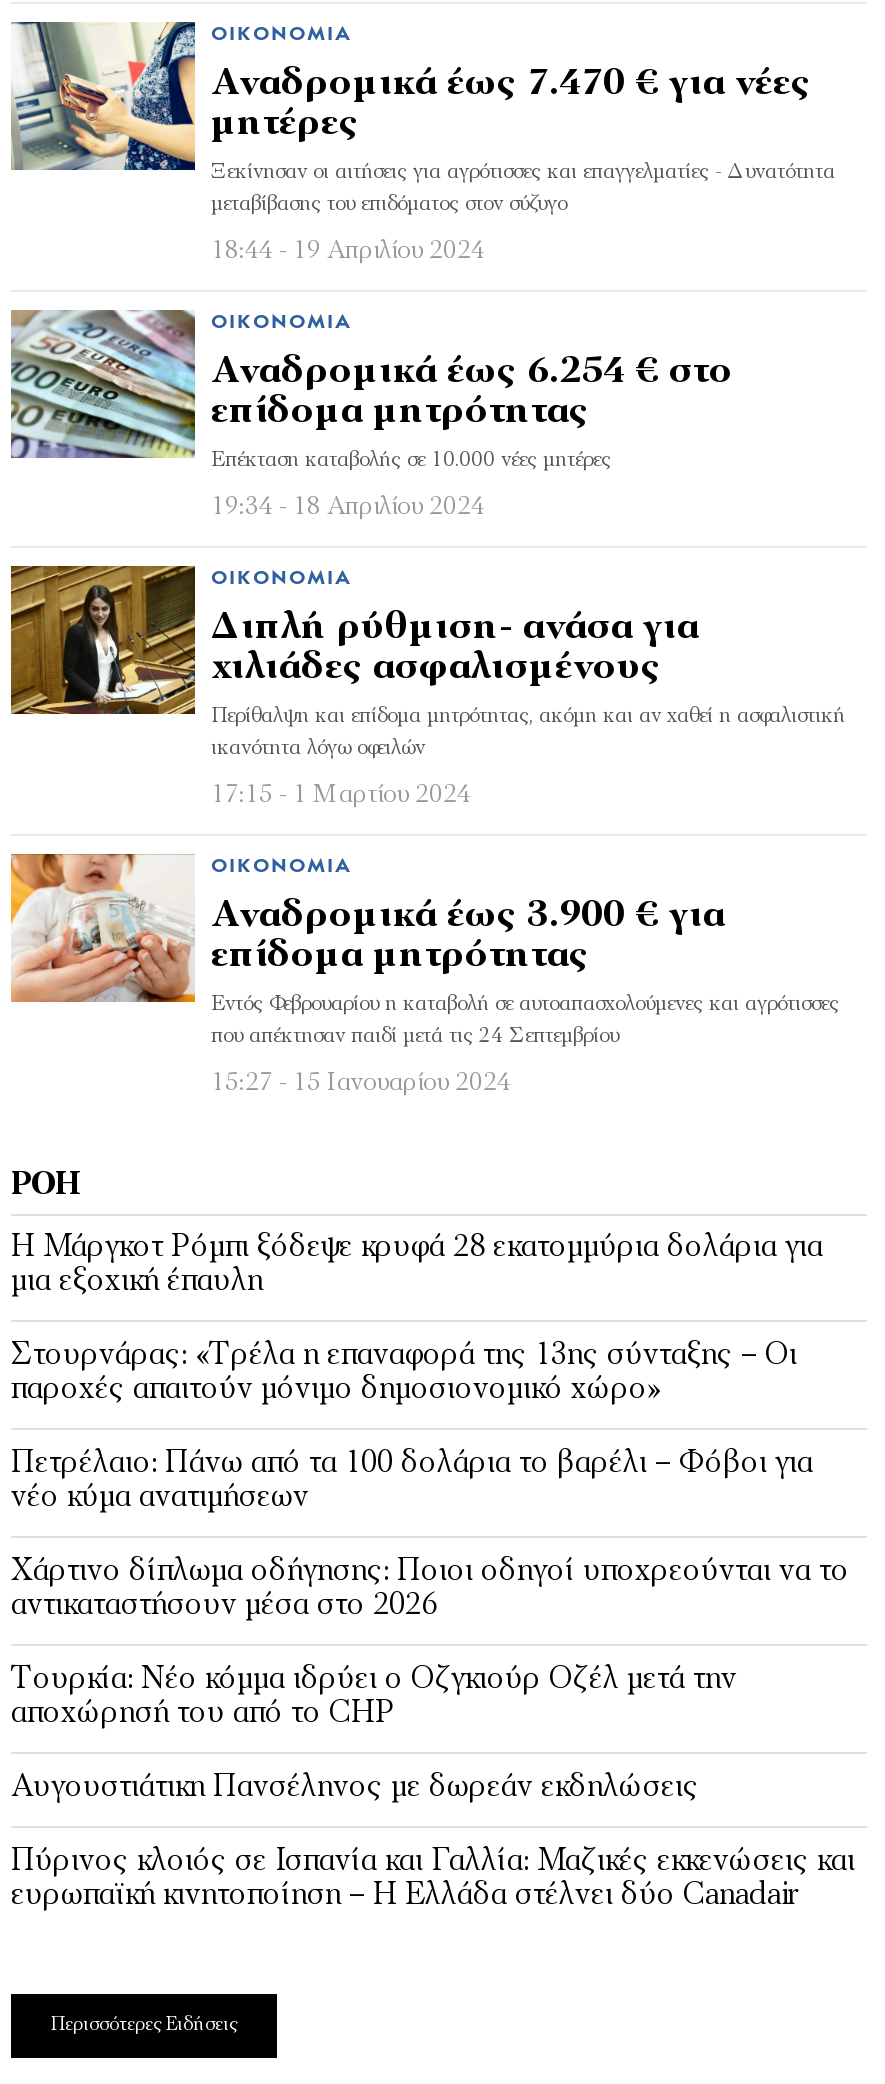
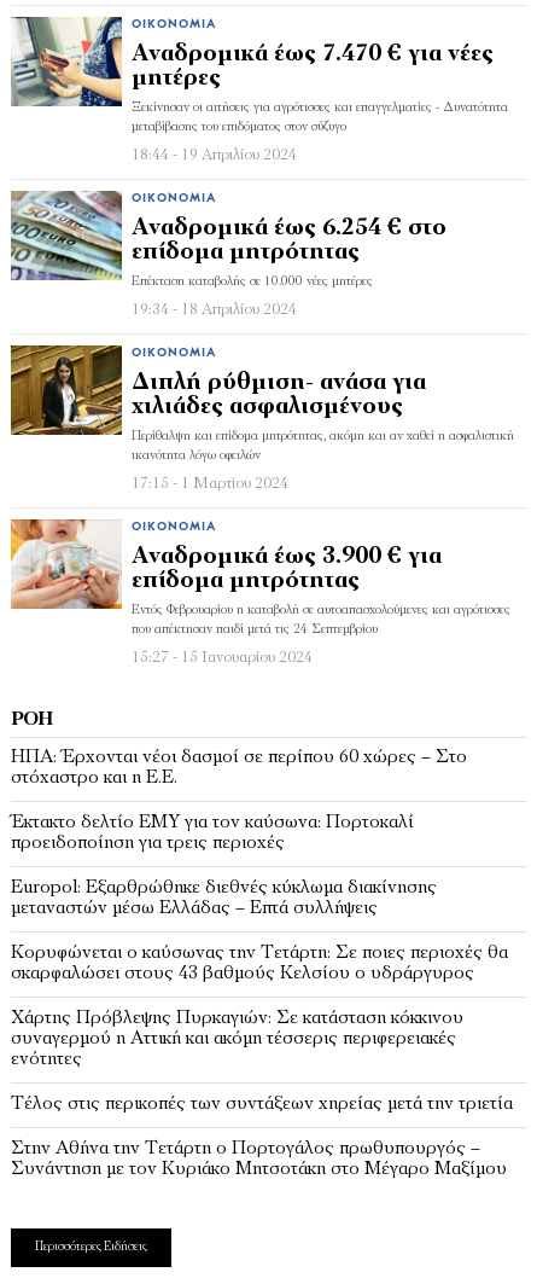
- Η Μάργκοτ Ρόμπι ξόδεψε κρυφά 28 εκατομμύρια δολάρια για
- μια εξοχική έπαυλη
+ ΗΠΑ: Έρχονται νέοι δασμοί σε περίπου 60 χώρες – Στο
+ στόχαστρο και η Ε.Ε.

- Στουρνάρας: «Τρέλα η επαναφορά της 13ης σύνταξης – Οι
- παροχές απαιτούν μόνιμο δημοσιονομικό χώρο»
+ Έκτακτο δελτίο ΕΜΥ για τον καύσωνα: Πορτοκαλί
+ προειδοποίηση για τρεις περιοχές

- Πετρέλαιο: Πάνω από τα 100 δολάρια το βαρέλι – Φόβοι για
- νέο κύμα ανατιμήσεων
+ Europol: Εξαρθρώθηκε διεθνές κύκλωμα διακίνησης
+ μεταναστών μέσω Ελλάδας – Επτά συλλήψεις

- Χάρτινο δίπλωμα οδήγησης: Ποιοι οδηγοί υποχρεούνται να το
- αντικαταστήσουν μέσα στο 2026
+ Κορυφώνεται ο καύσωνας την Τετάρτη: Σε ποιες περιοχές θα
+ σκαρφαλώσει στους 43 βαθμούς Κελσίου ο υδράργυρος

- Τουρκία: Νέο κόμμα ιδρύει ο Οζγκιούρ Οζέλ μετά την
- αποχώρησή του από το CHP
+ Χάρτης Πρόβλεψης Πυρκαγιών: Σε κατάσταση κόκκινου
+ συναγερμού η Αττική και ακόμη τέσσερις περιφερειακές
+ ενότητες

- Αυγουστιάτικη Πανσέληνος με δωρεάν εκδηλώσεις
+ Τέλος στις περικοπές των συντάξεων χηρείας μετά την τριετία

- Πύρινος κλοιός σε Ισπανία και Γαλλία: Μαζικές εκκενώσεις και
- ευρωπαϊκή κινητοποίηση – Η Ελλάδα στέλνει δύο Canadair
+ Στην Αθήνα την Τετάρτη ο Πορτογάλος πρωθυπουργός –
+ Συνάντηση με τον Κυριάκο Μητσοτάκη στο Μέγαρο Μαξίμου
